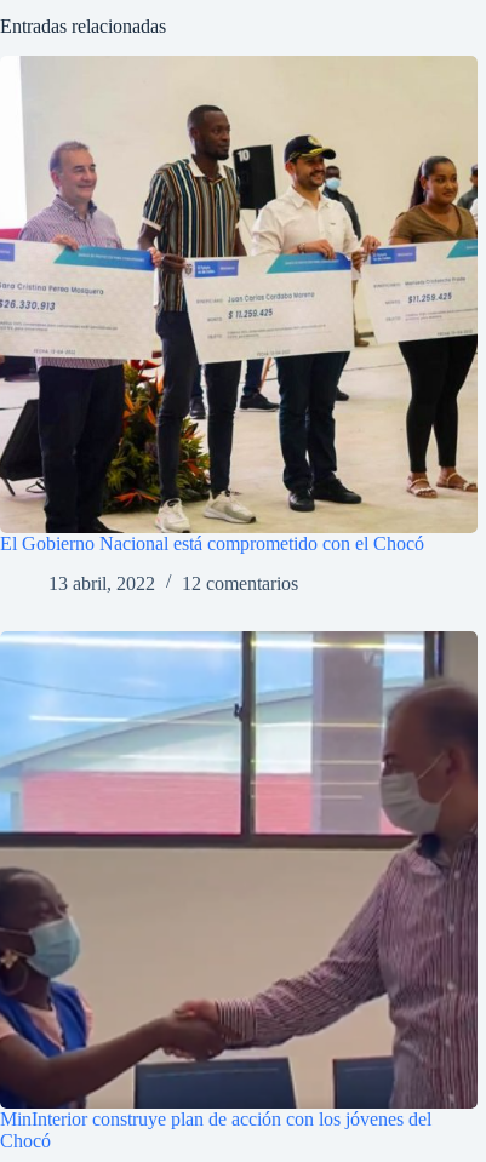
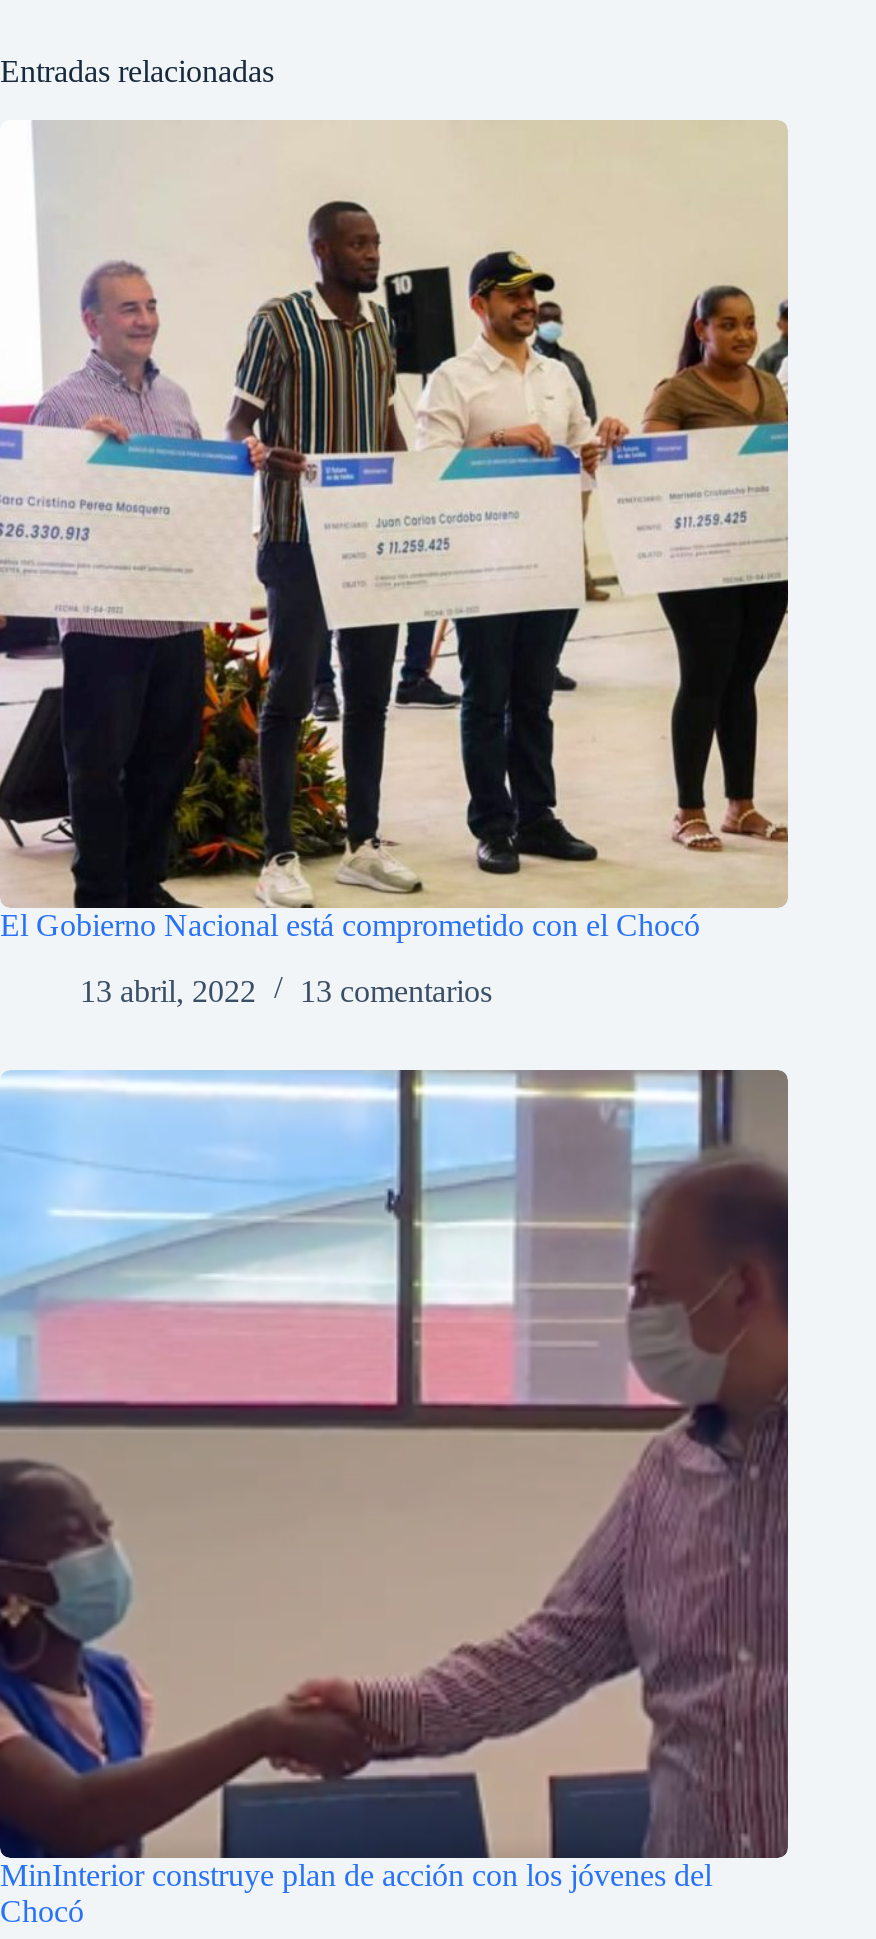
- 13 abril, 2022 12 comentarios
+ 13 abril, 2022 13 comentarios
